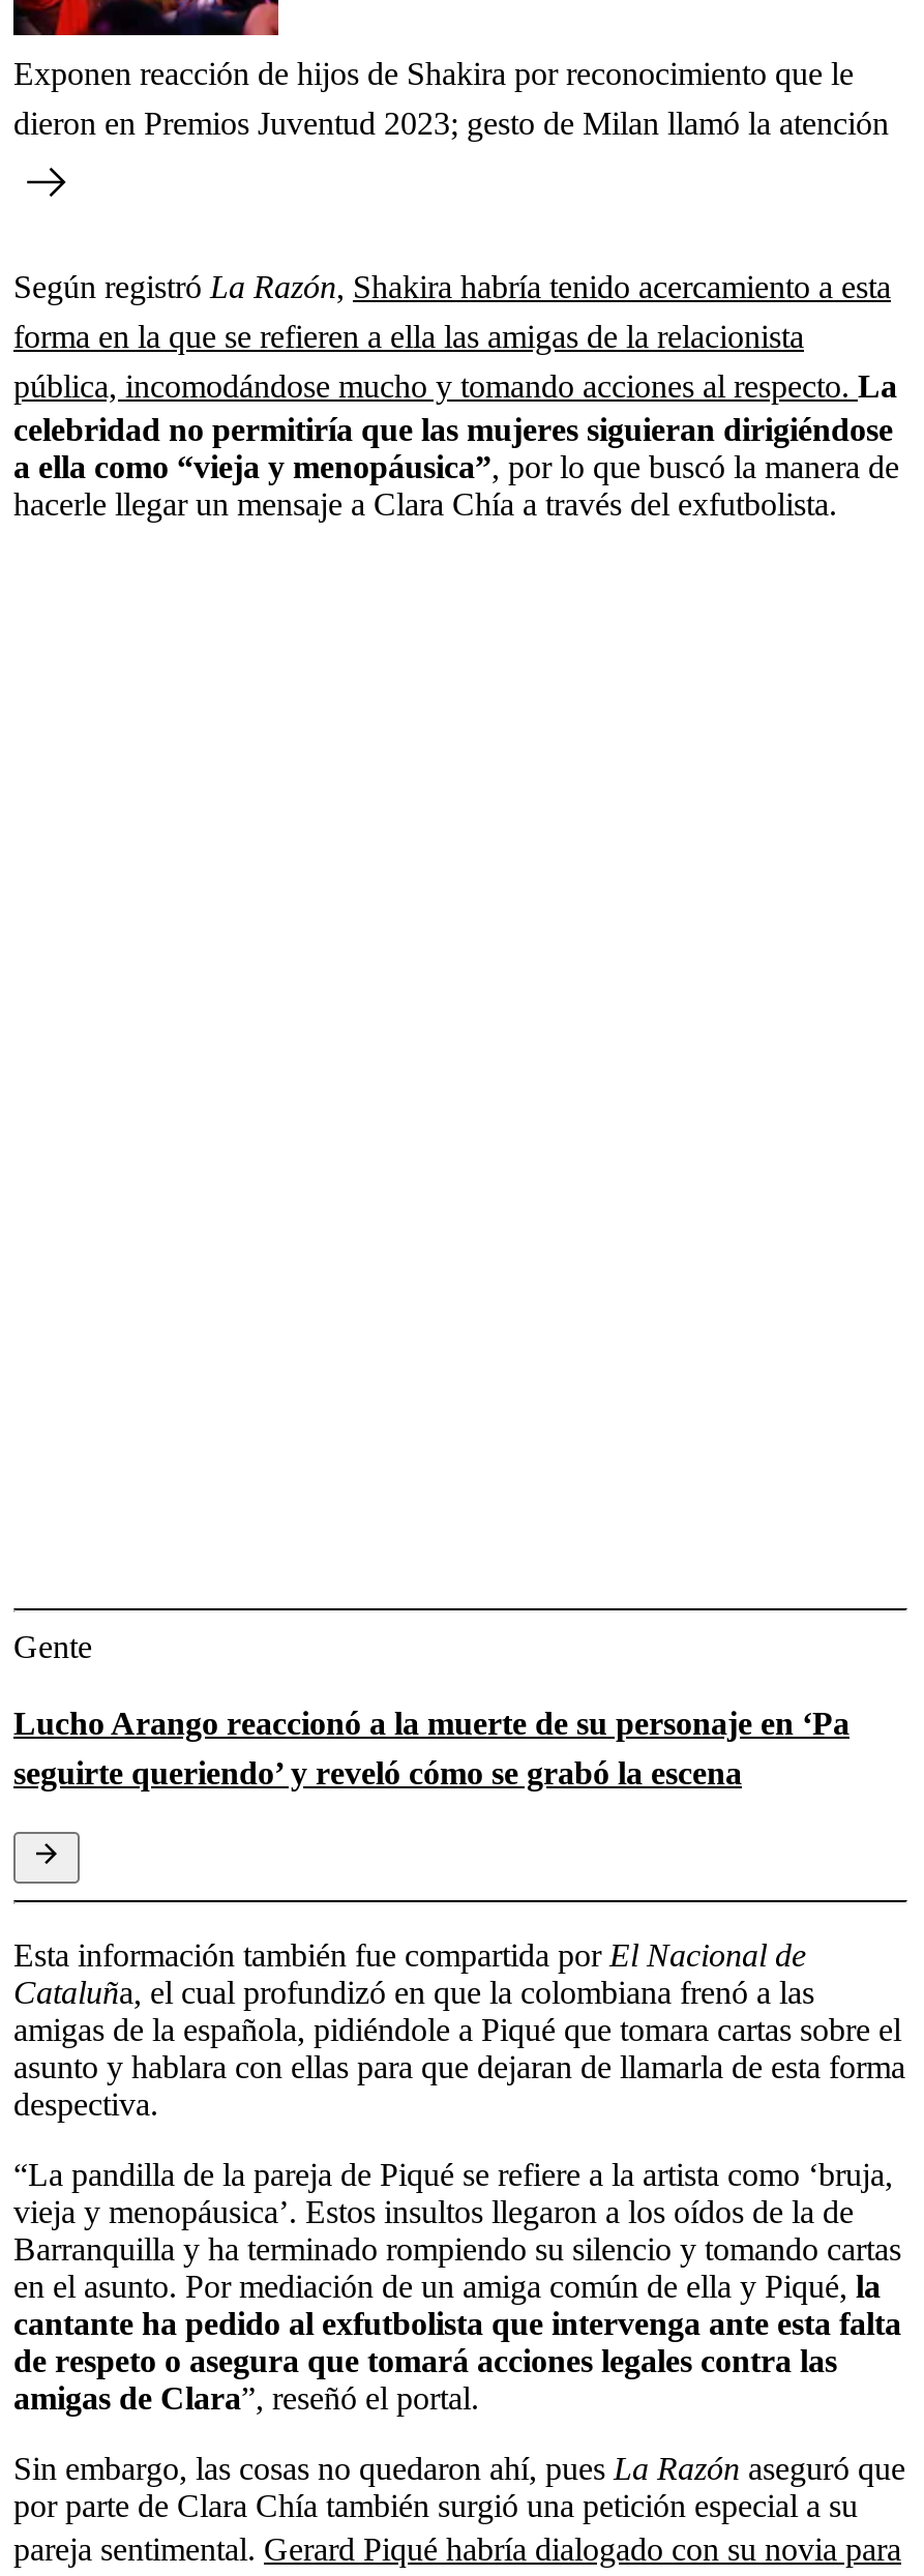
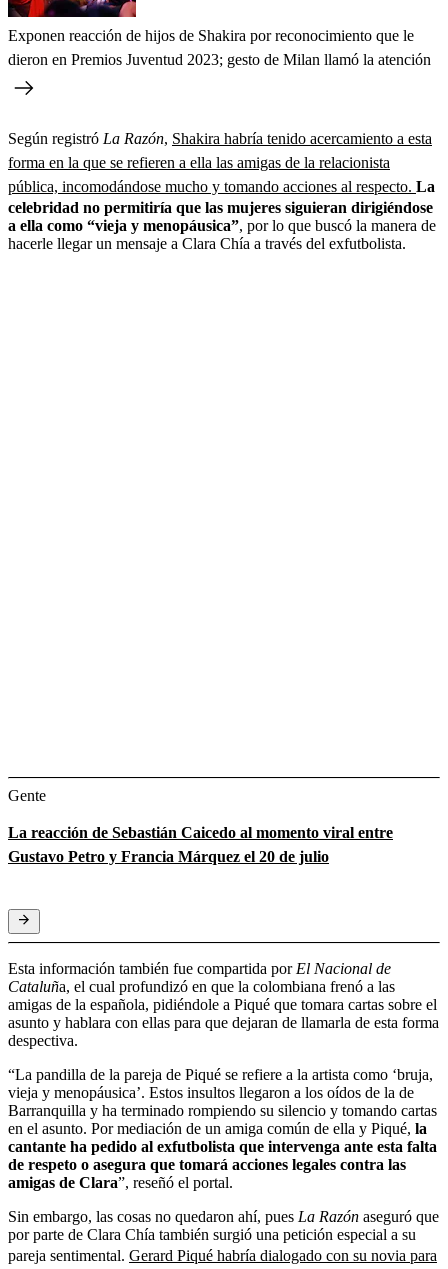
- Lucho Arango reaccionó a la muerte de su personaje en ‘Pa
- seguirte queriendo’ y reveló cómo se grabó la escena
+ La reacción de Sebastián Caicedo al momento viral entre
+ Gustavo Petro y Francia Márquez el 20 de julio
